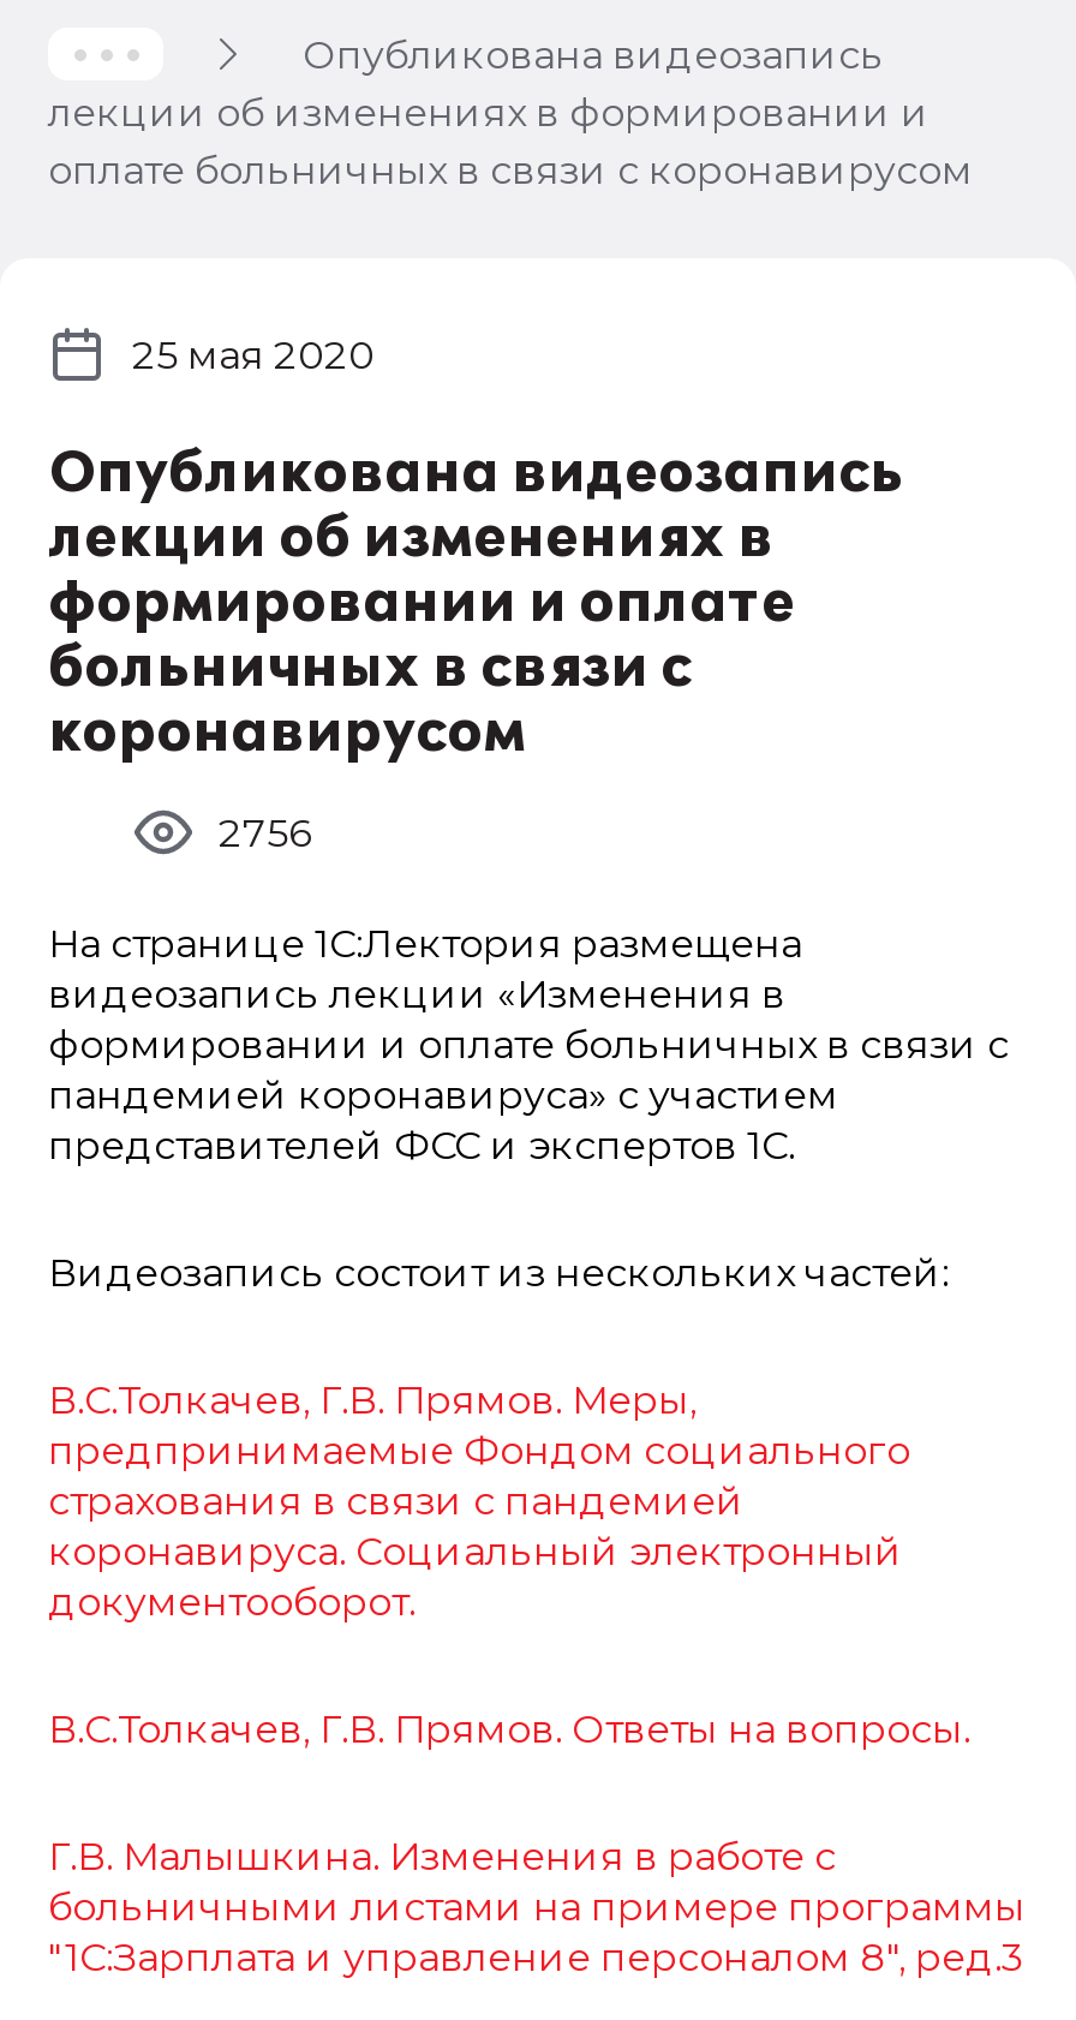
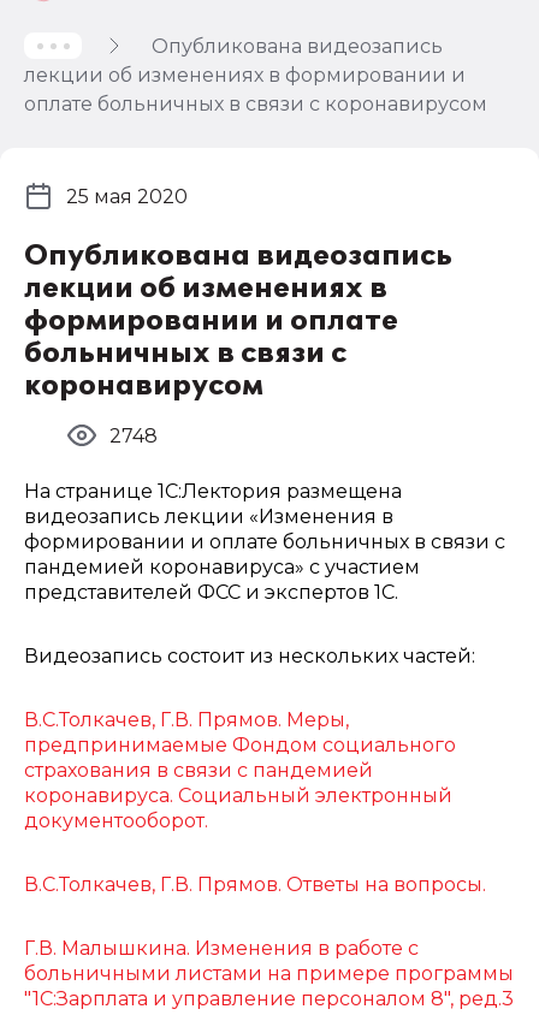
- 2756
+ 2748
